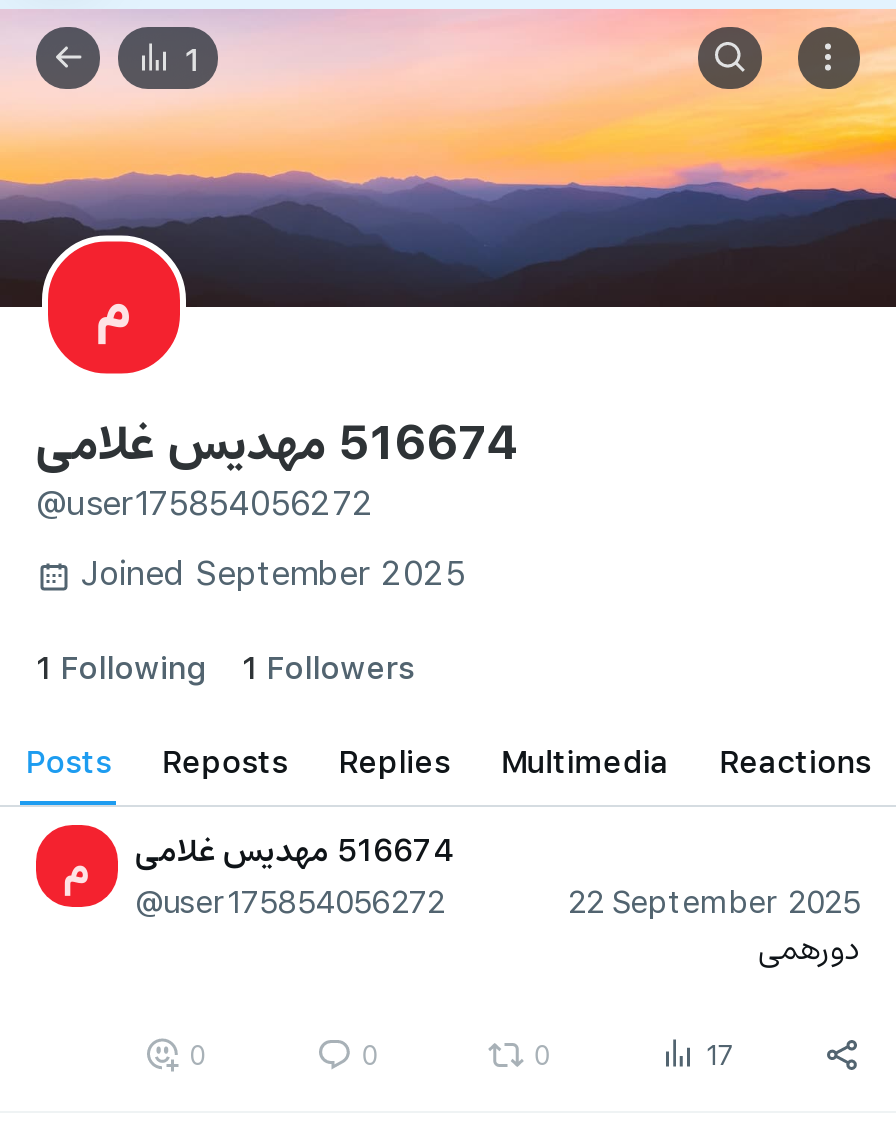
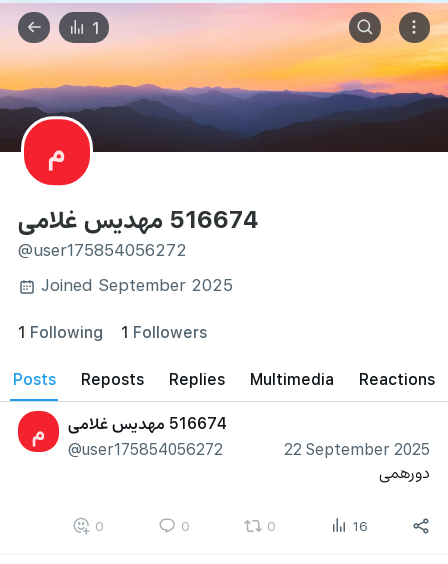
- 17
+ 16
